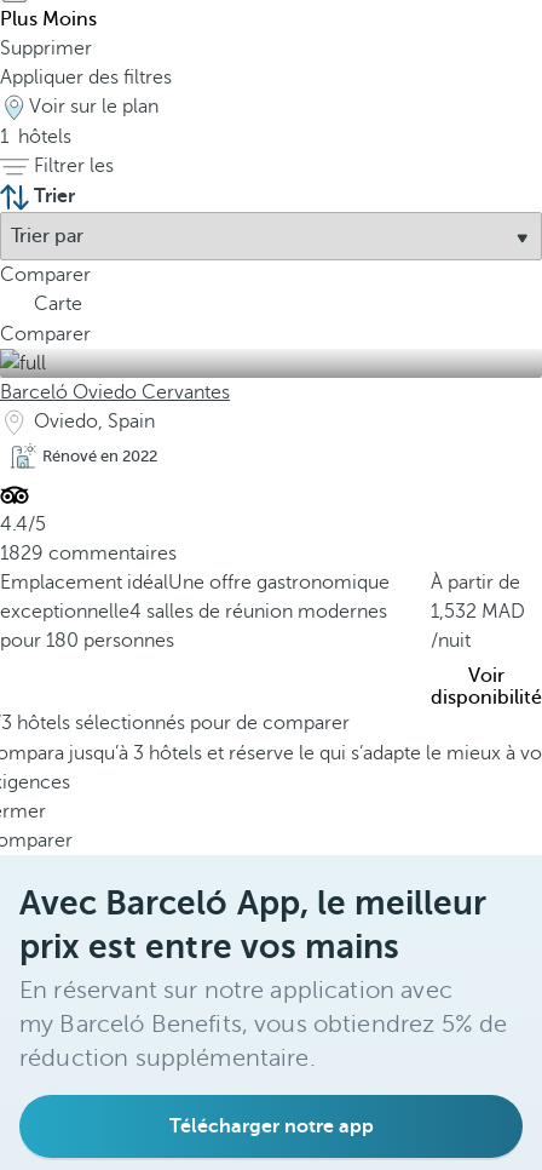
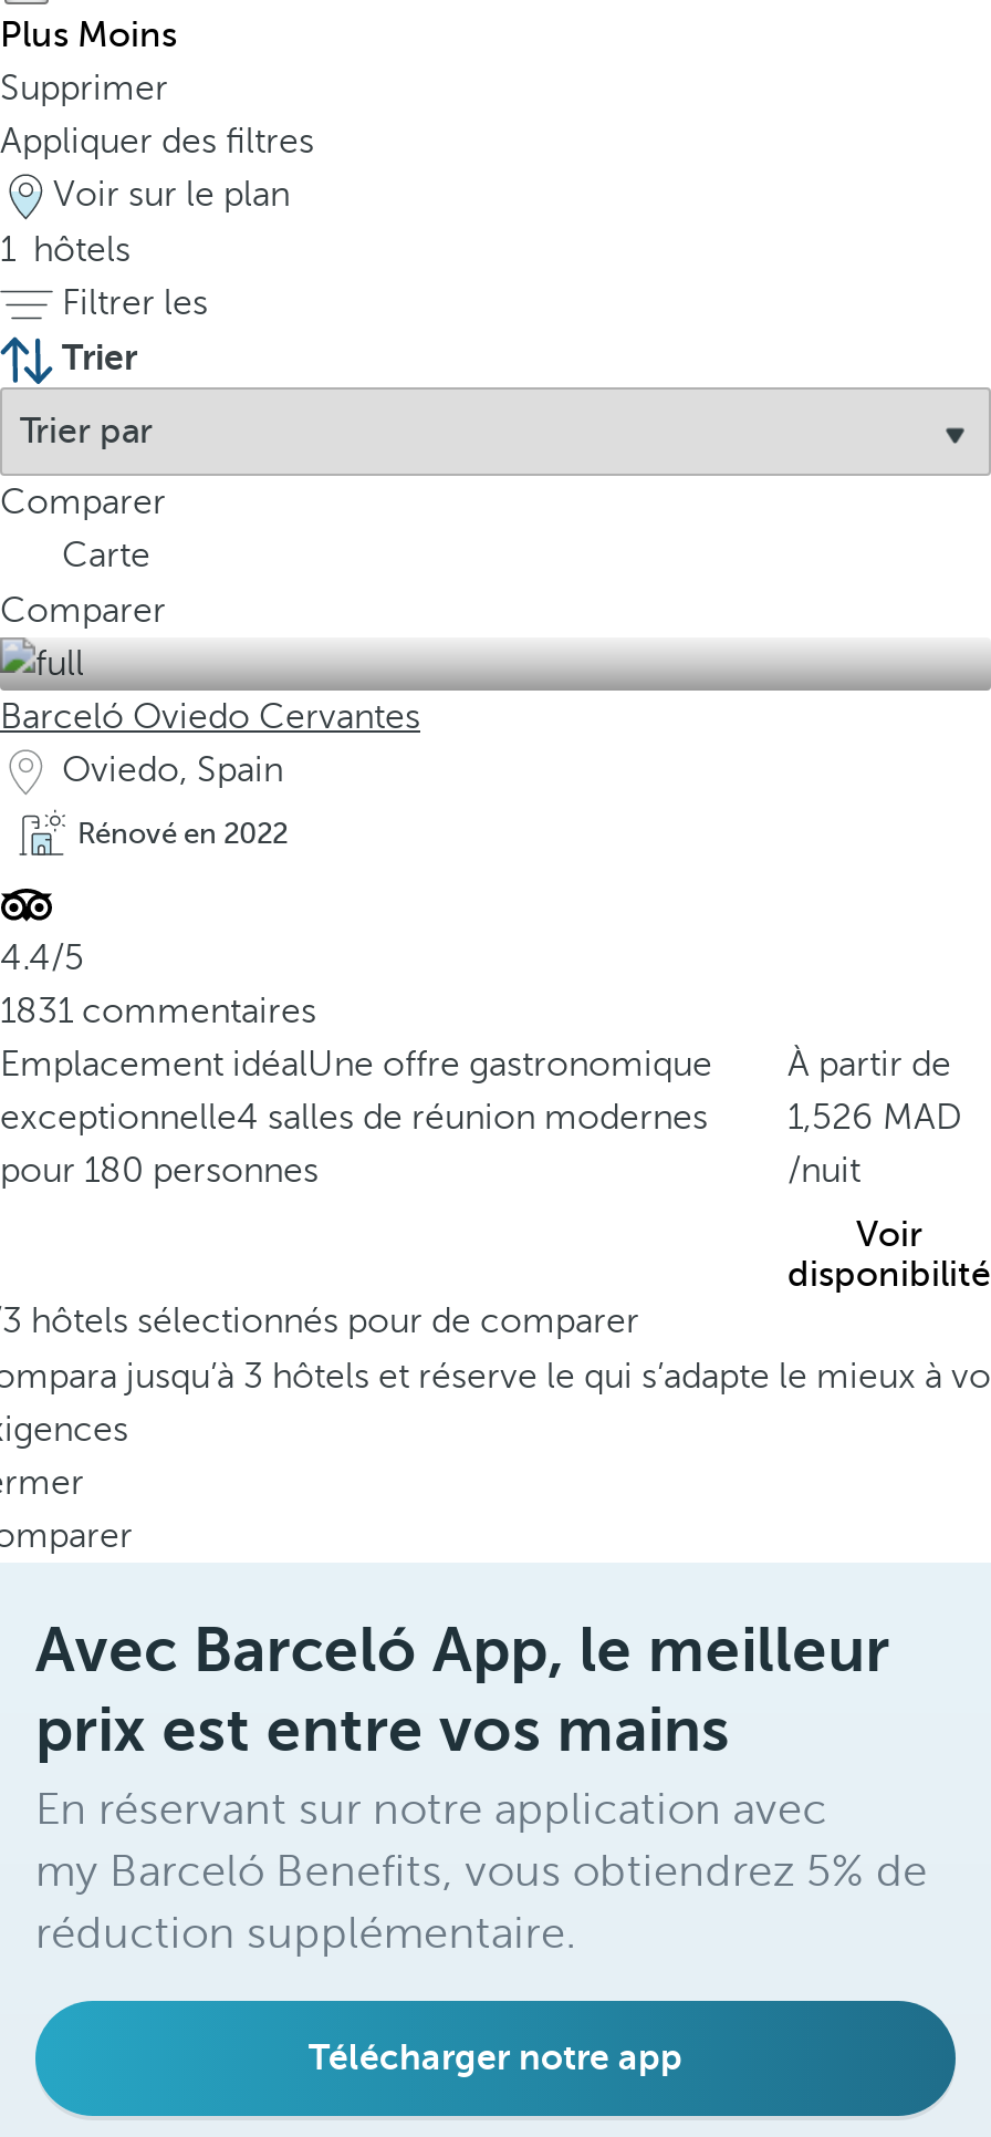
- 1829 commentaires
+ 1831 commentaires

- exceptionnelle4 salles de réunion modernes 1,532
+ exceptionnelle4 salles de réunion modernes 1,526
